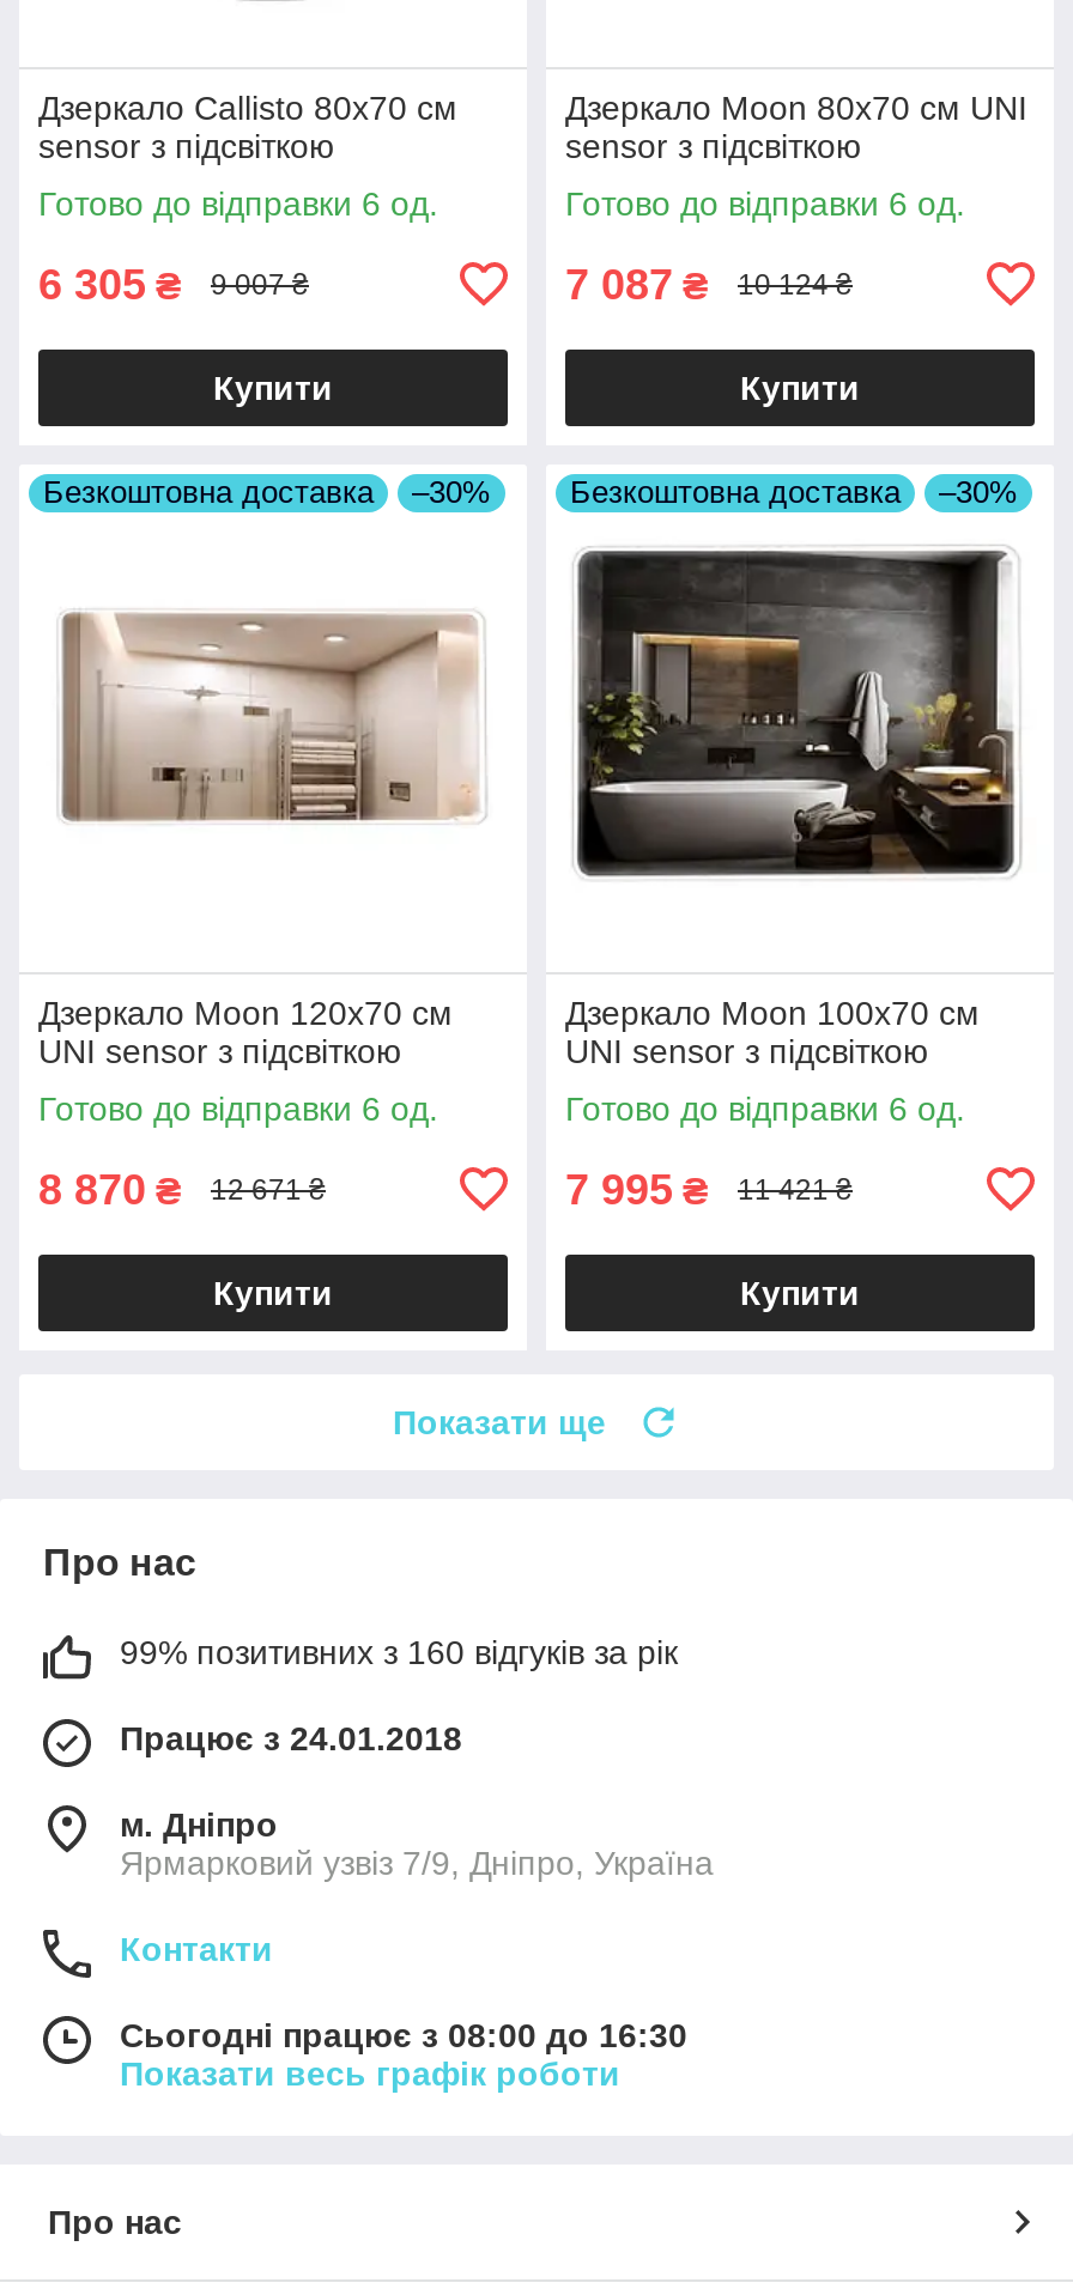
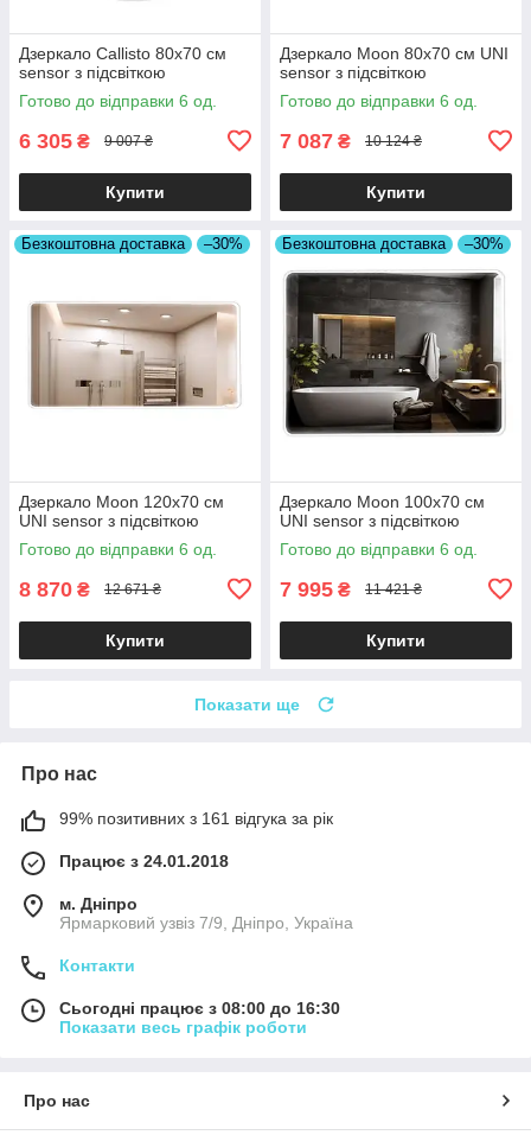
- 99% позитивних з 160 відгуків за рік
+ 99% позитивних з 161 відгука за рік
